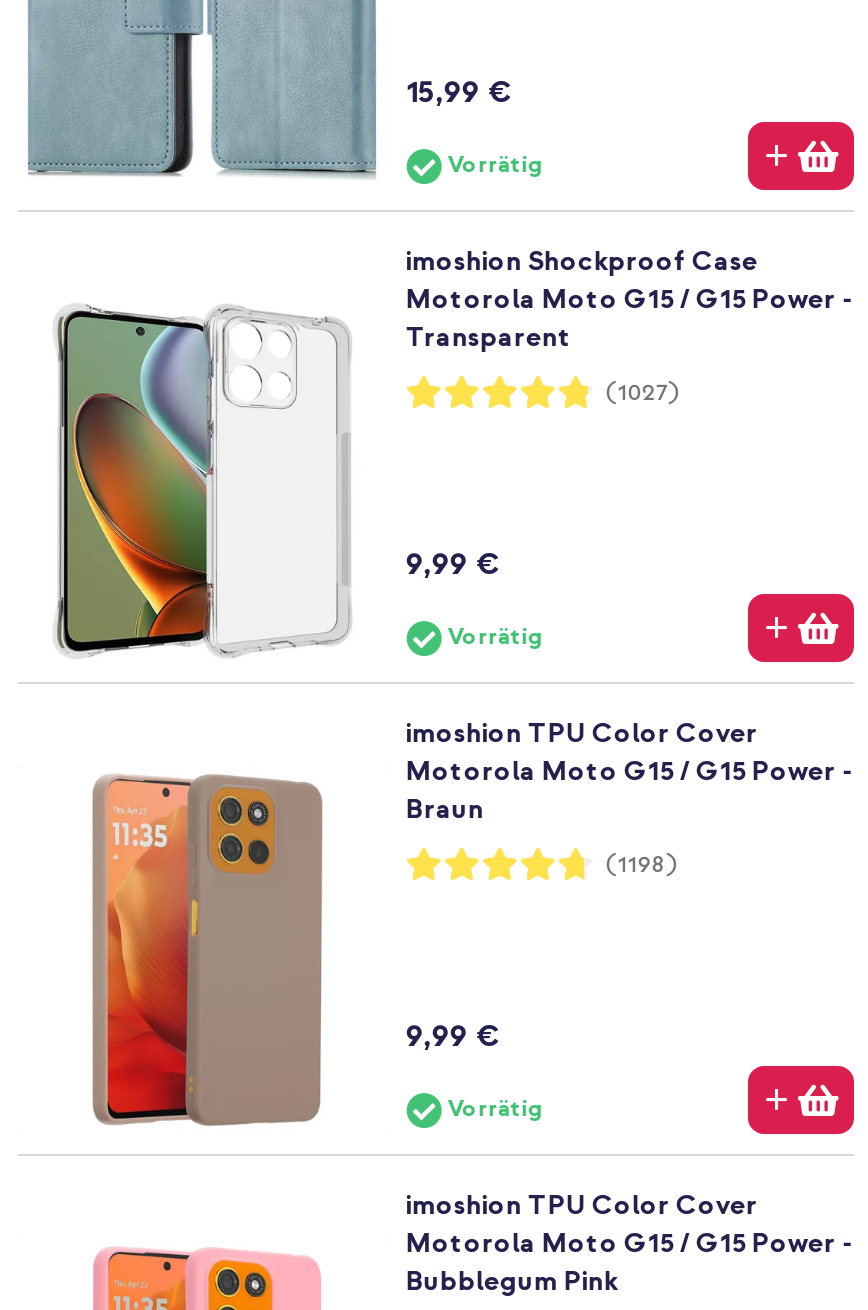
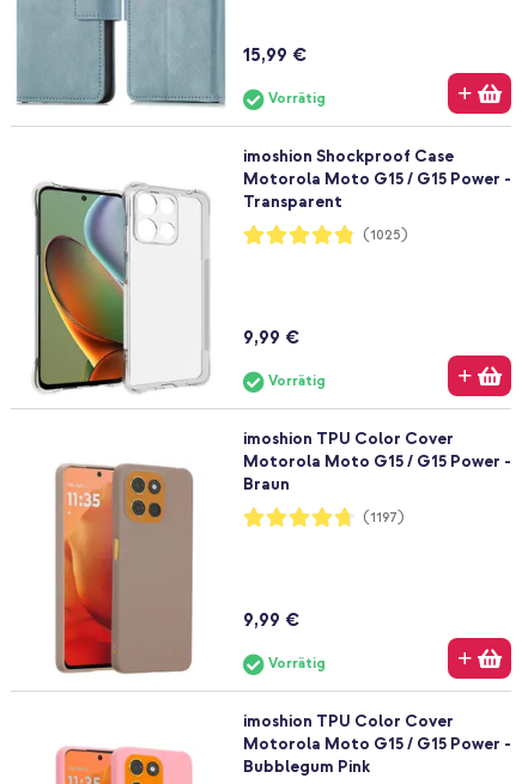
- (1027)
+ (1025)

- (1198)
+ (1197)
